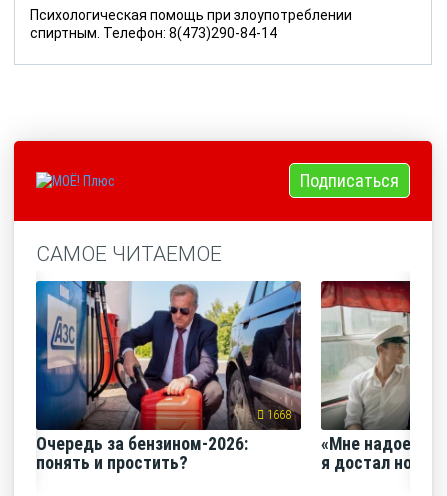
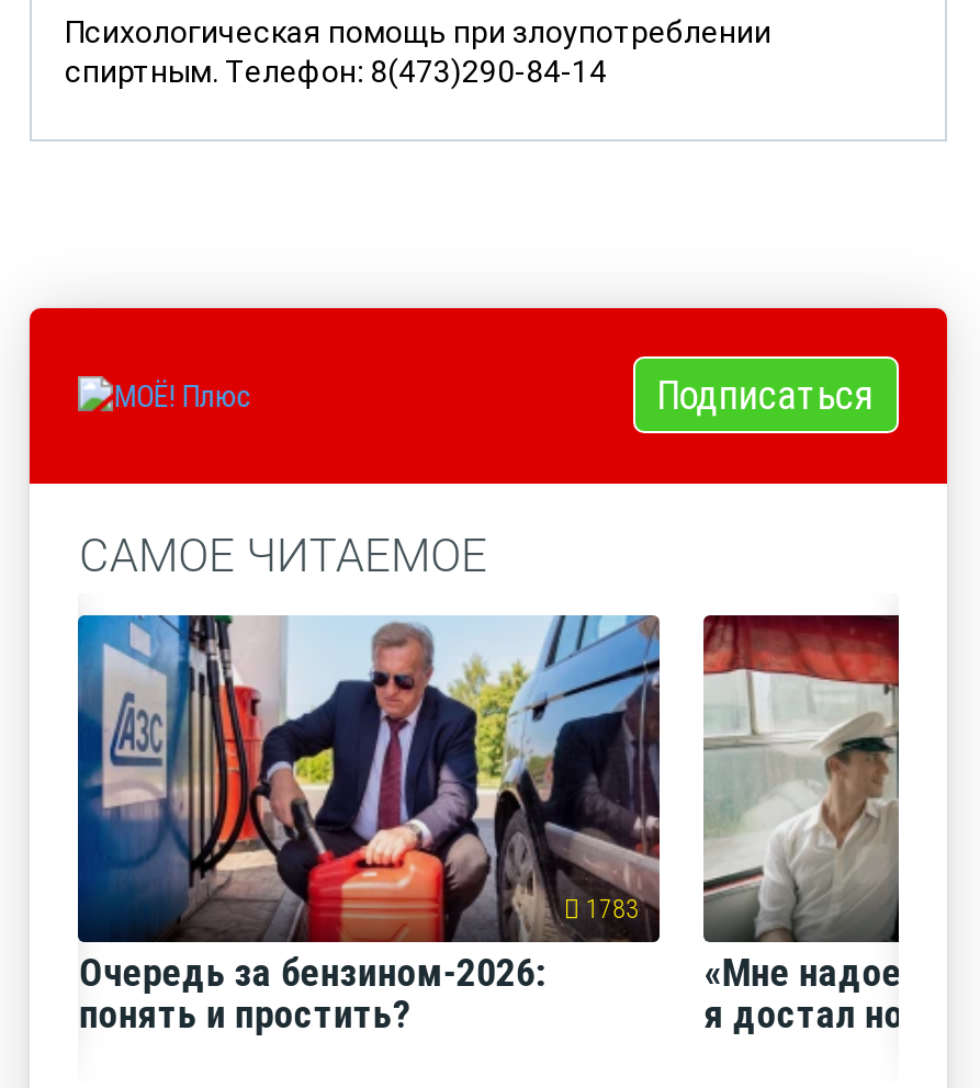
- 1668
+ 1783
